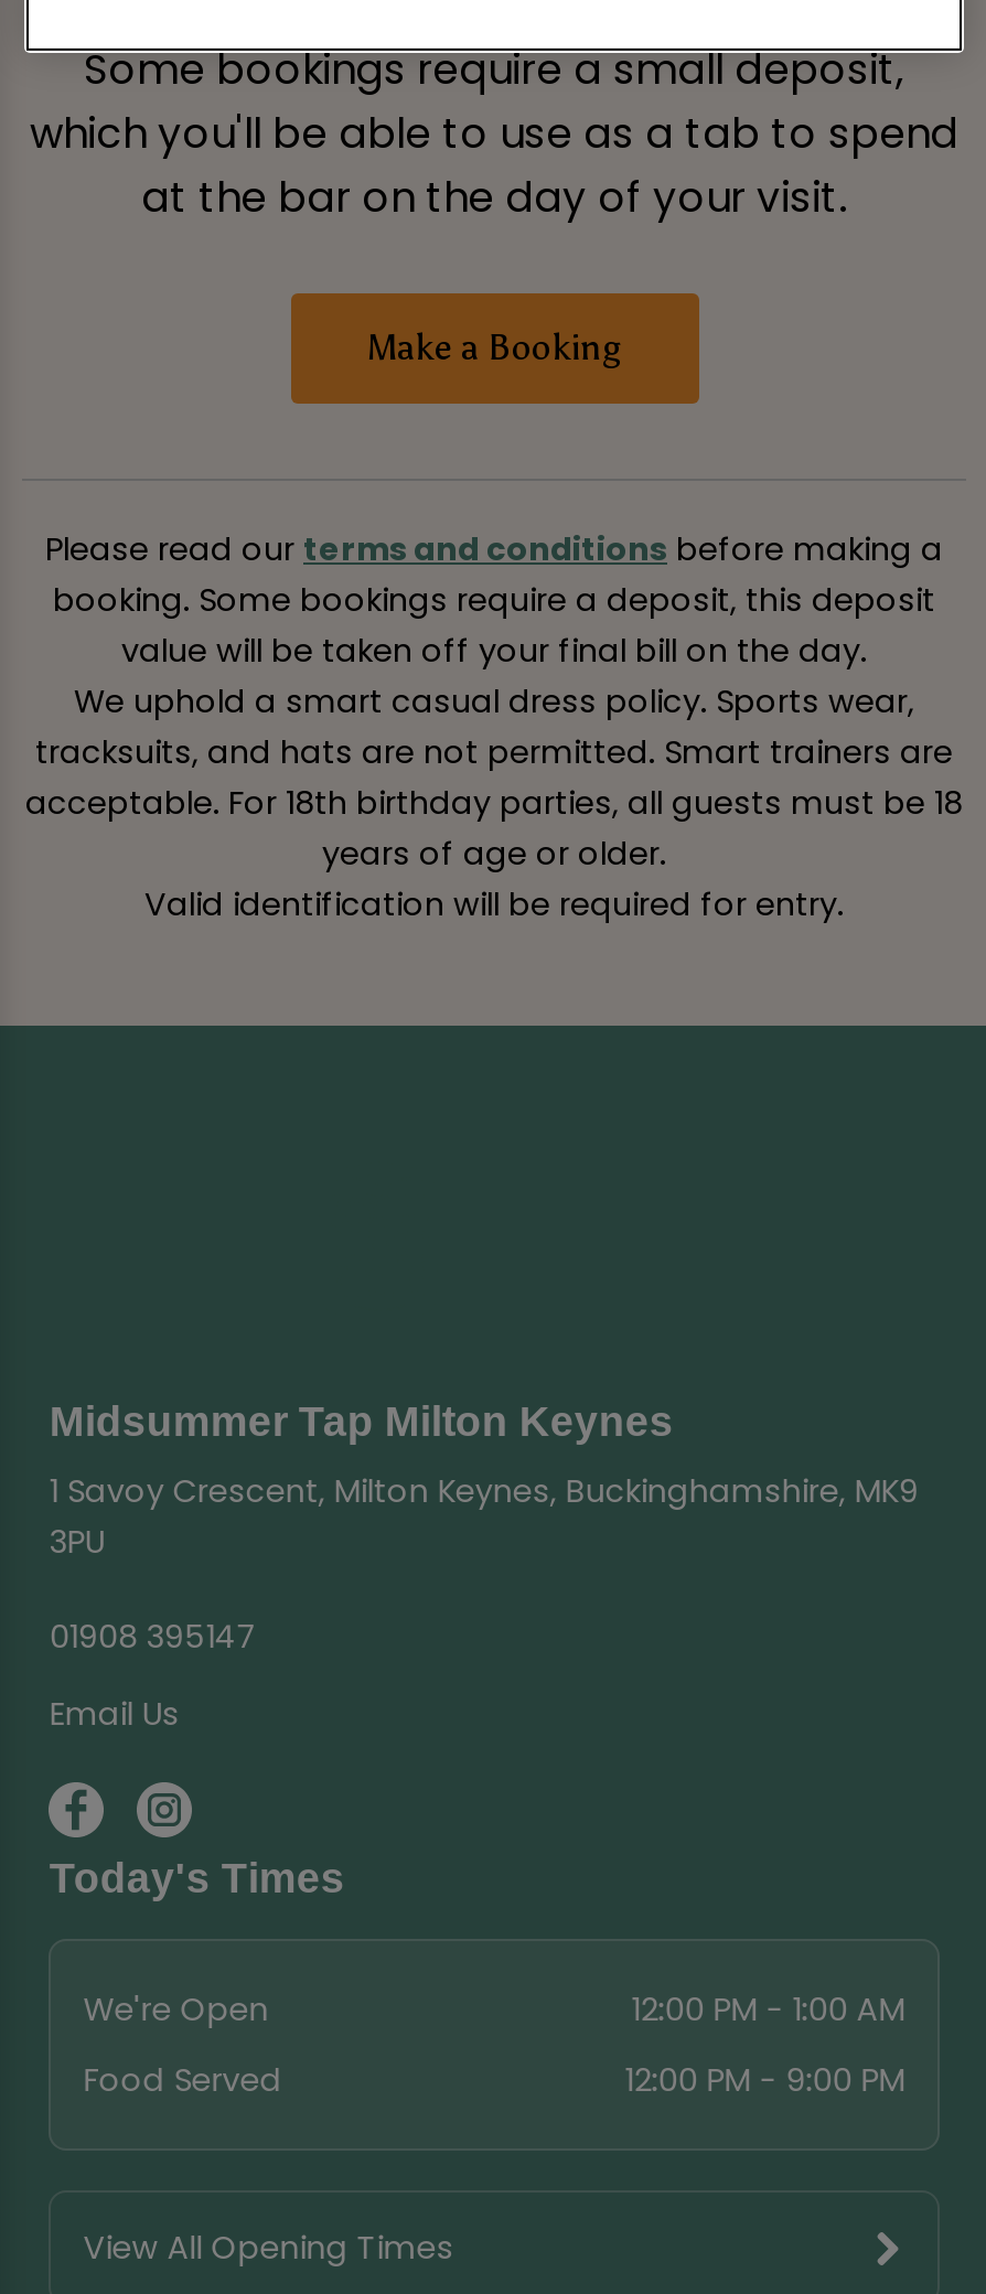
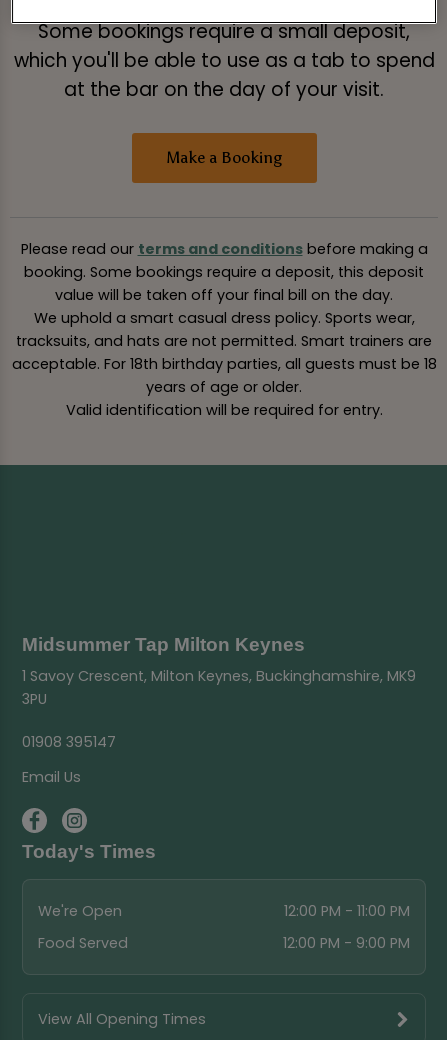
- 12:00 PM - 1:00 AM
+ 12:00 PM - 11:00 PM
